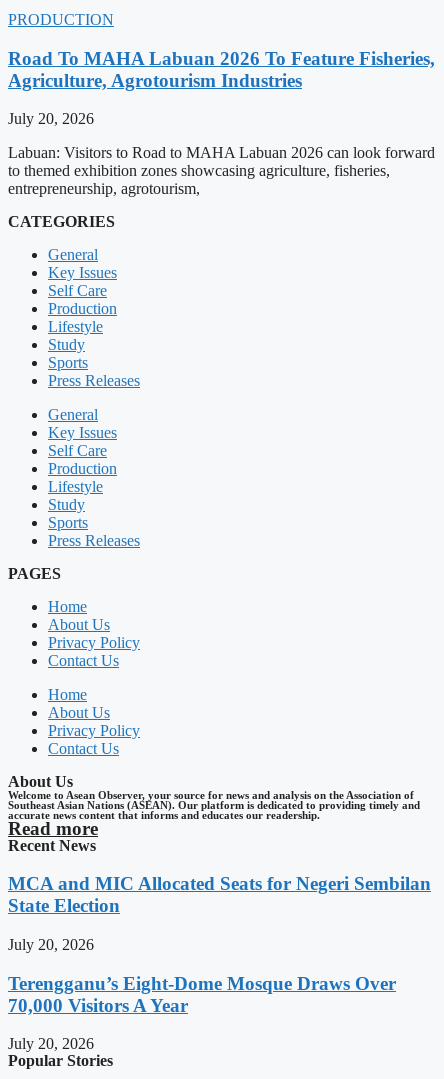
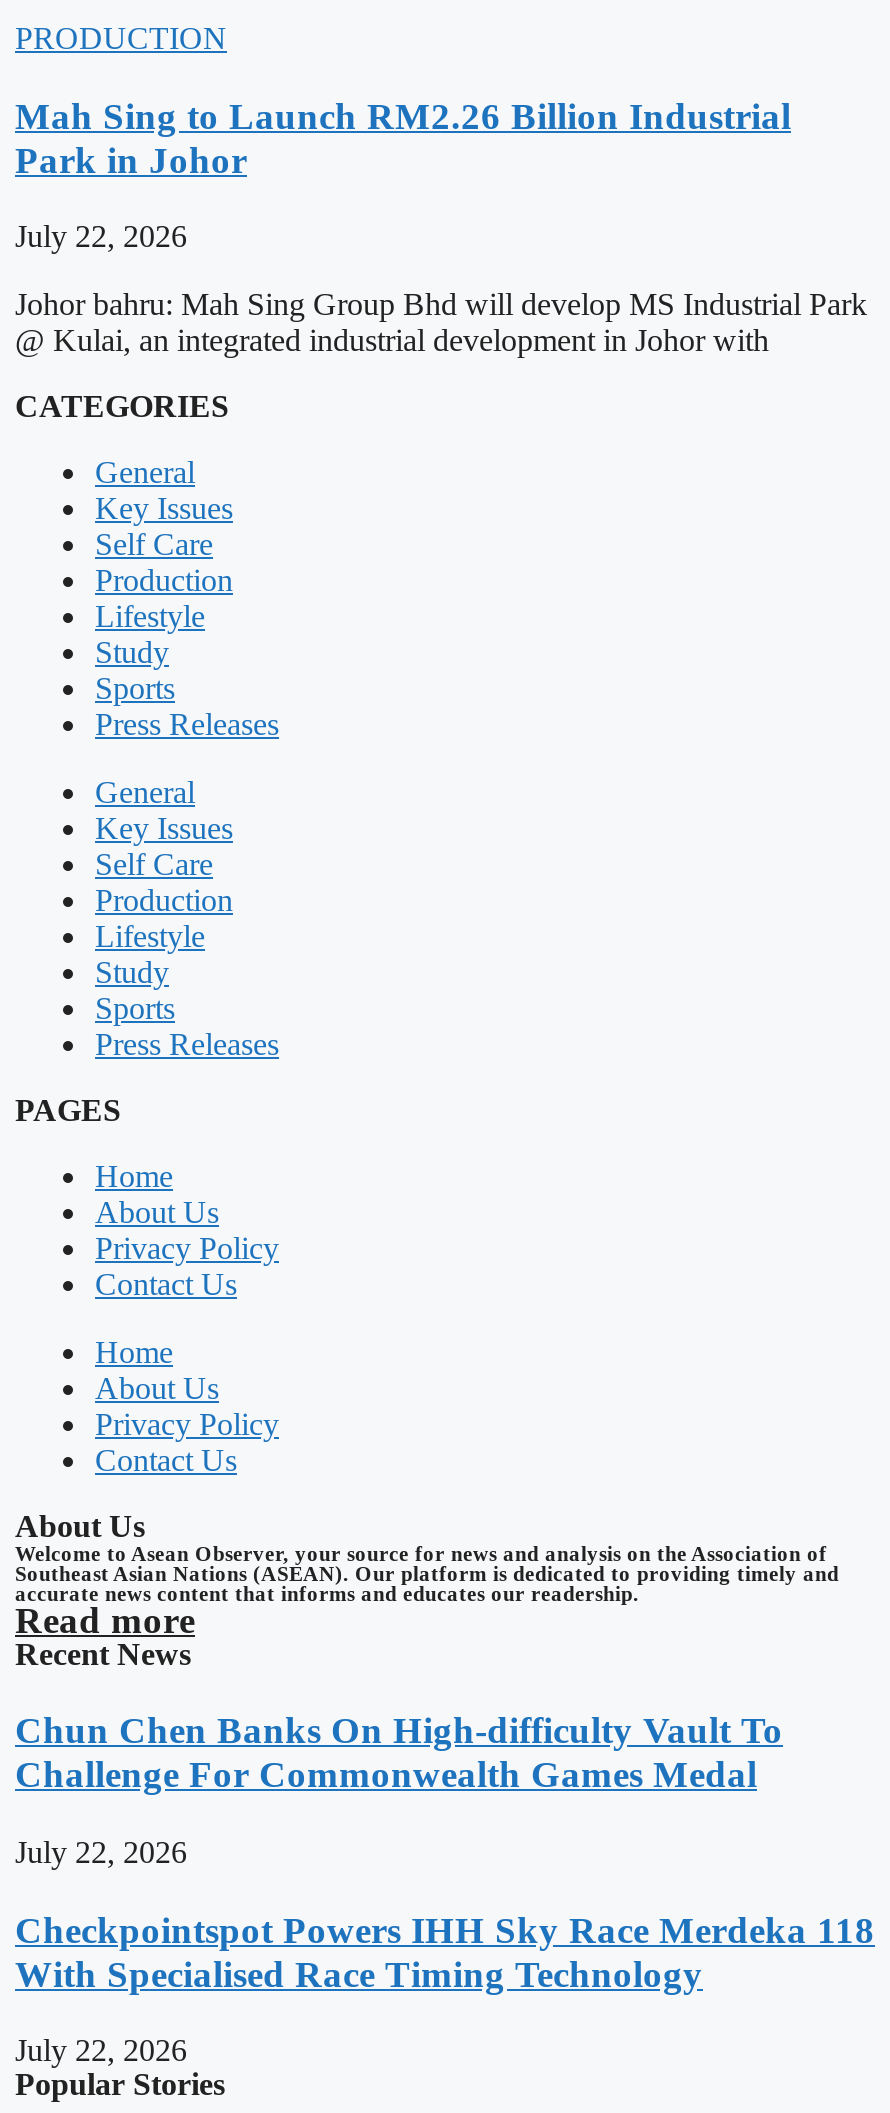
- Road To MAHA Labuan 2026 To Feature Fisheries,
- Agriculture, Agrotourism Industries
+ Mah Sing to Launch RM2.26 Billion Industrial
+ Park in Johor

- July 20, 2026
+ July 22, 2026

- Labuan: Visitors to Road to MAHA Labuan 2026 can look forward
- to themed exhibition zones showcasing agriculture, fisheries,
- entrepreneurship, agrotourism,
+ Johor bahru: Mah Sing Group Bhd will develop MS Industrial Park
+ @ Kulai, an integrated industrial development in Johor with

- MCA and MIC Allocated Seats for Negeri Sembilan
- State Election
+ Chun Chen Banks On High-difficulty Vault To
+ Challenge For Commonwealth Games Medal

- July 20, 2026
+ July 22, 2026

- Terengganu’s Eight-Dome Mosque Draws Over
- 70,000 Visitors A Year
+ Checkpointspot Powers IHH Sky Race Merdeka 118
+ With Specialised Race Timing Technology

- July 20, 2026
+ July 22, 2026
